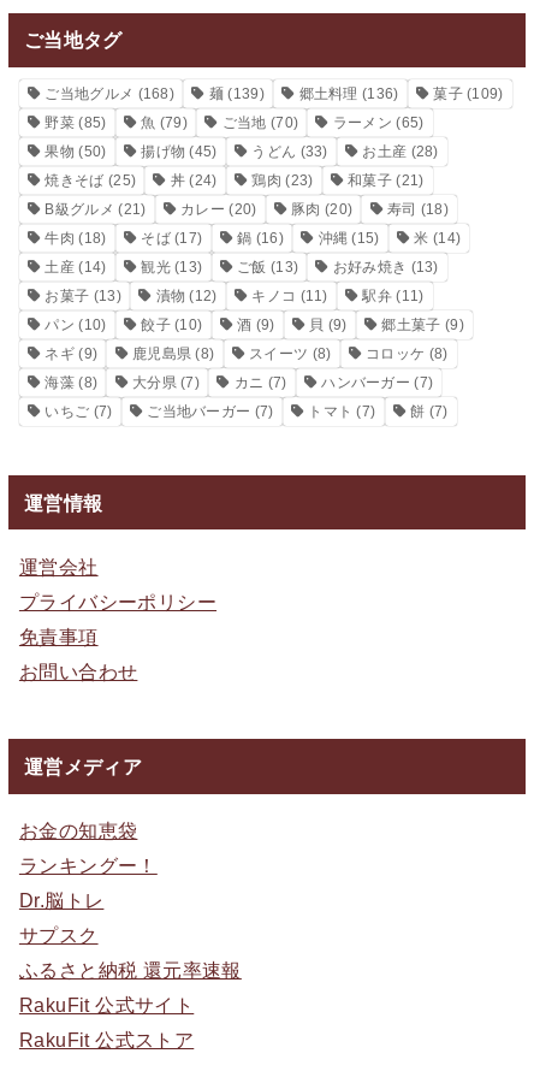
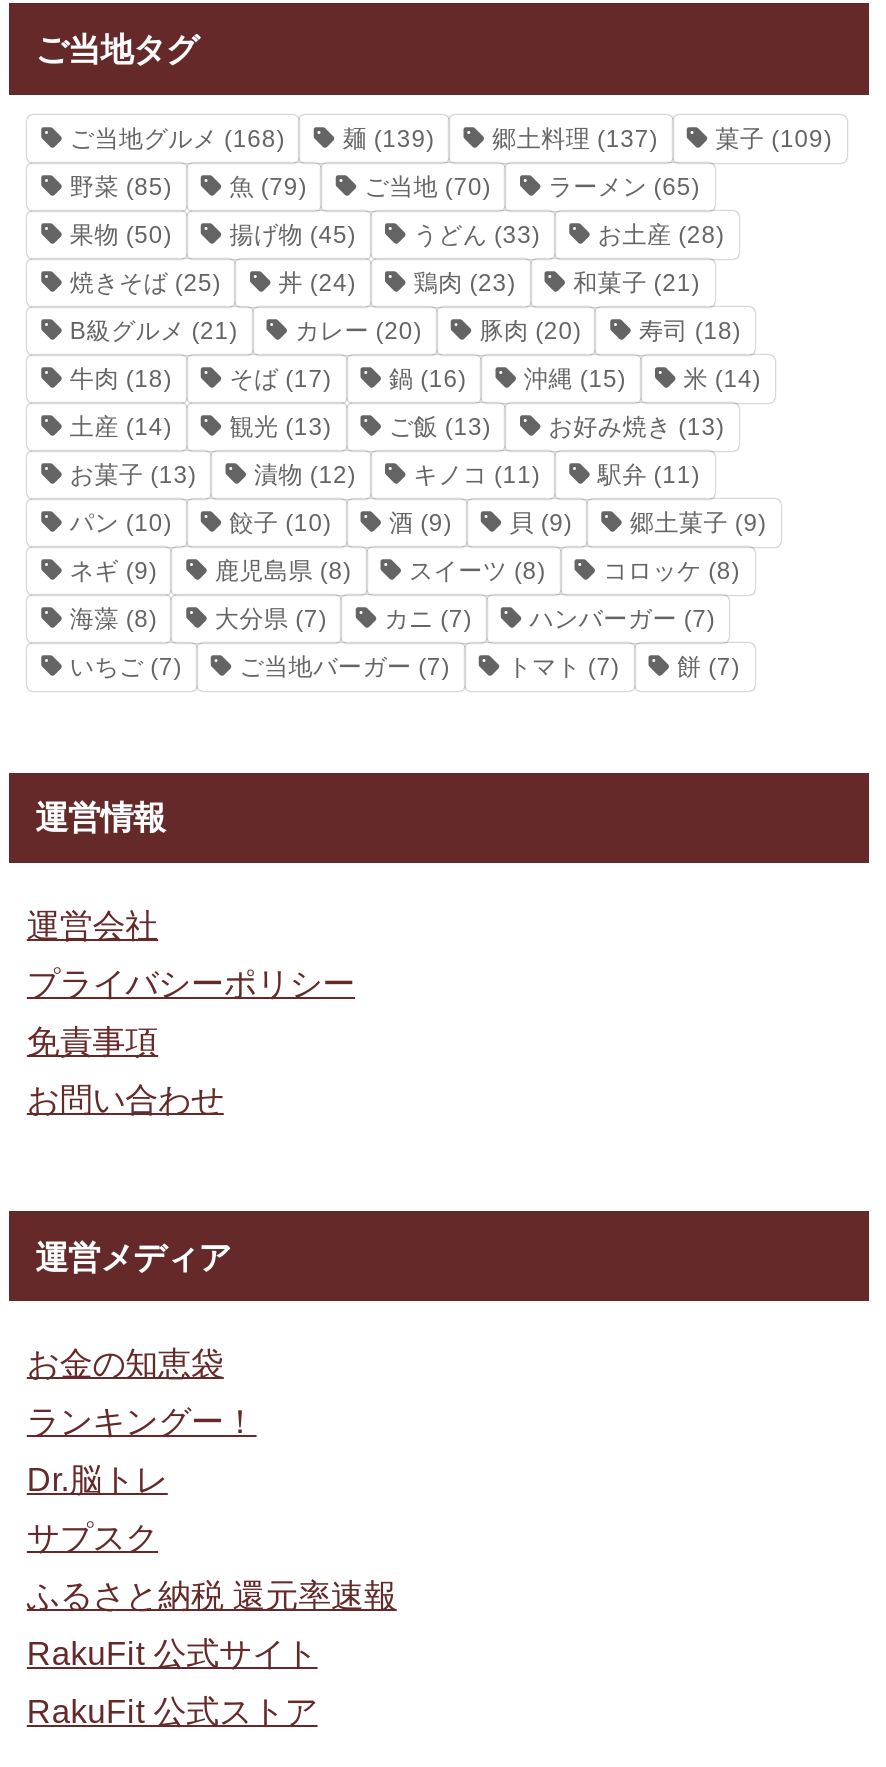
- 郷土料理(136)
+ 郷土料理(137)
